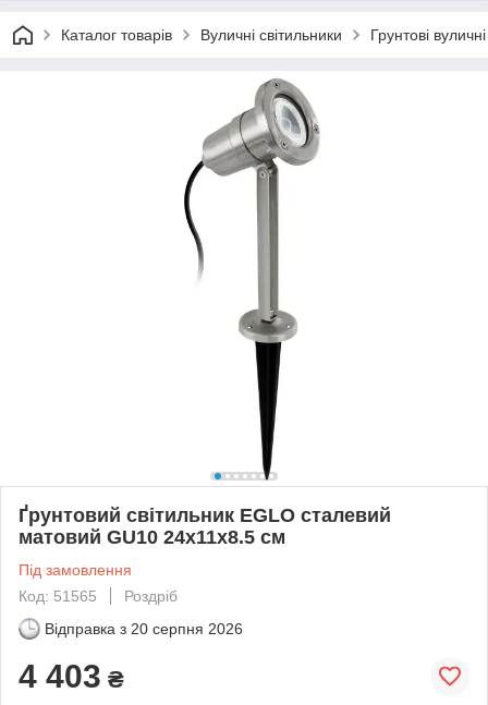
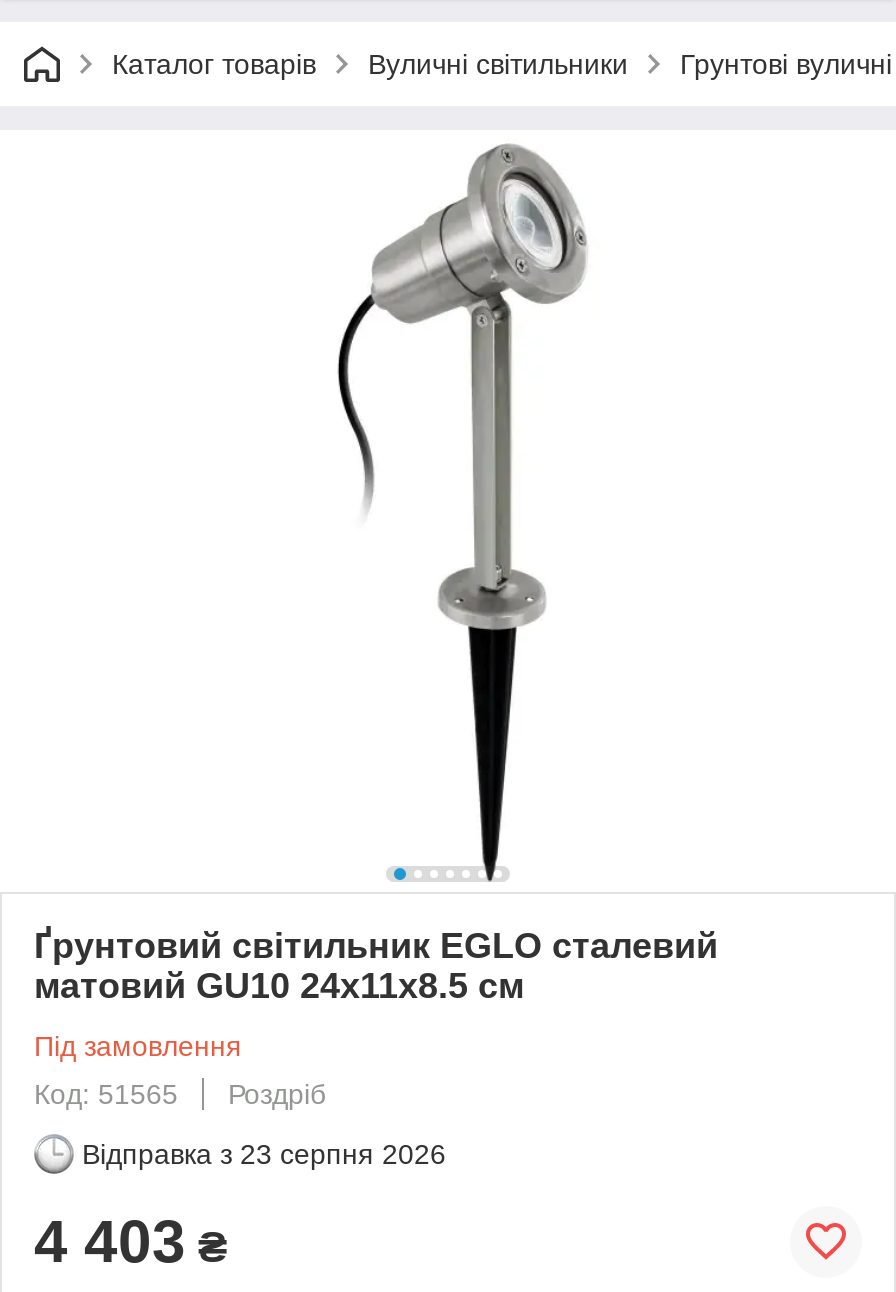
- Відправка з 20 серпня 2026
+ Відправка з 23 серпня 2026
